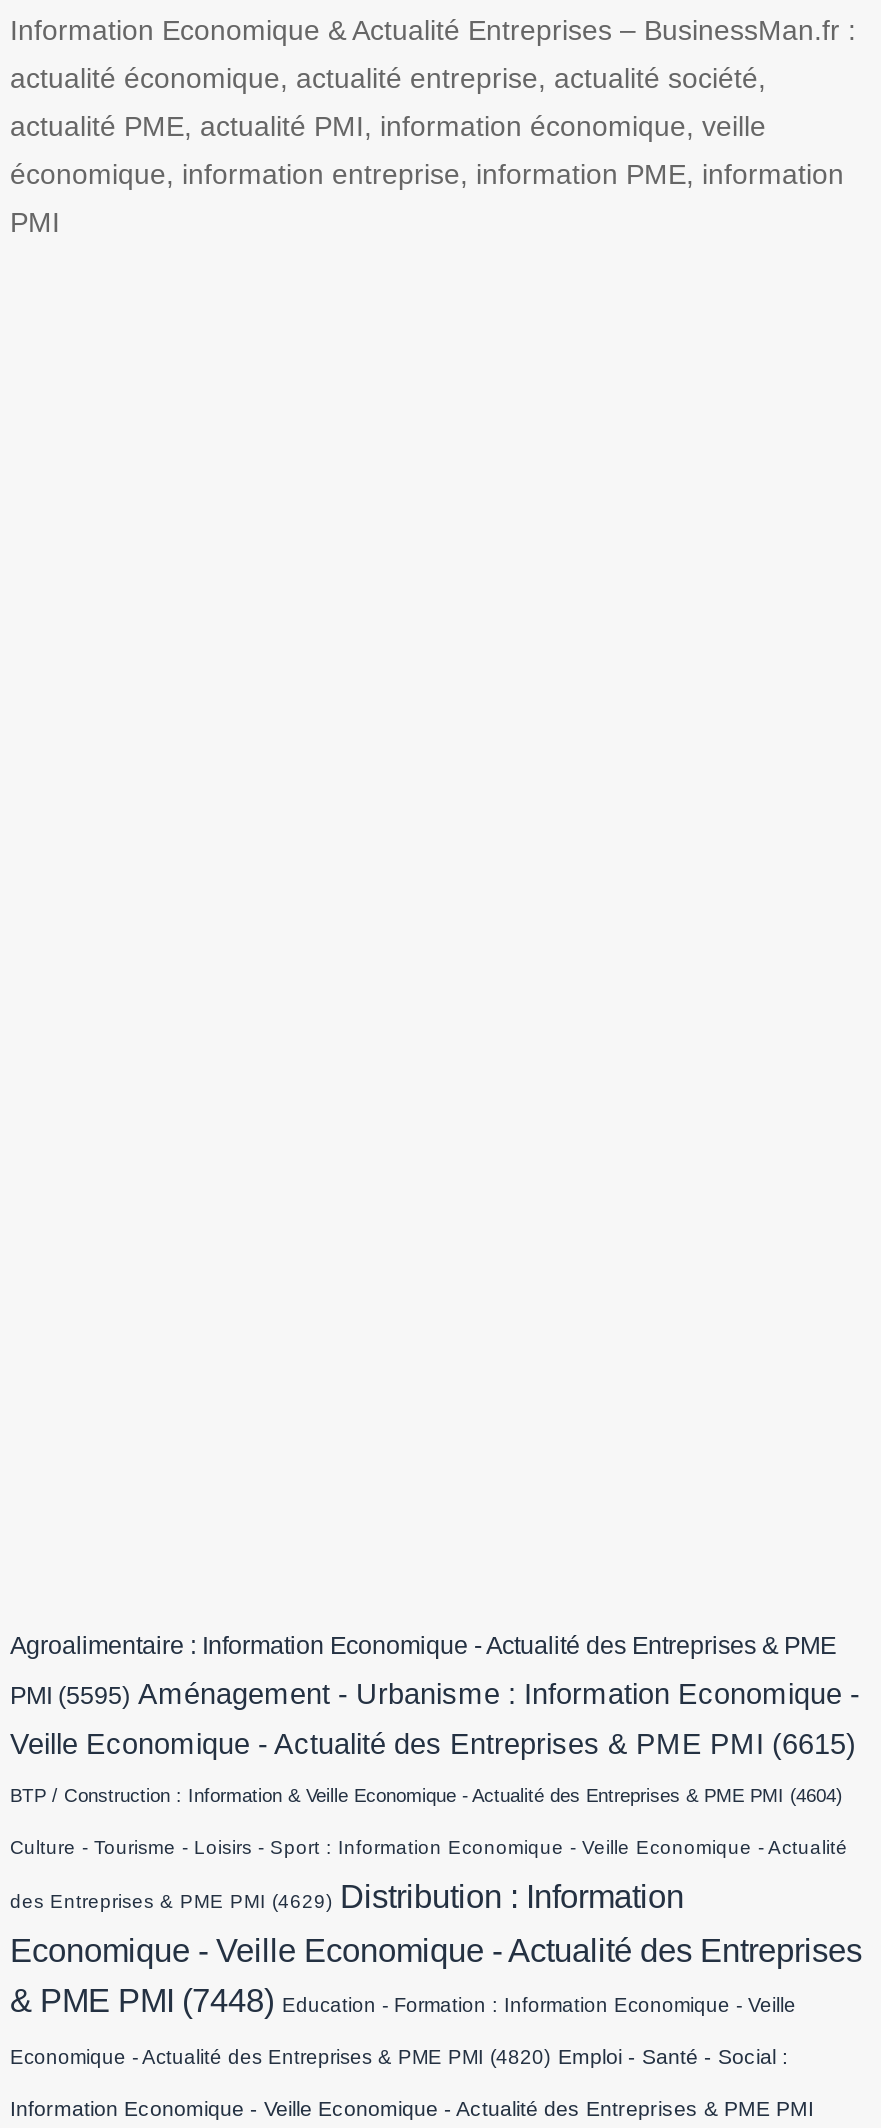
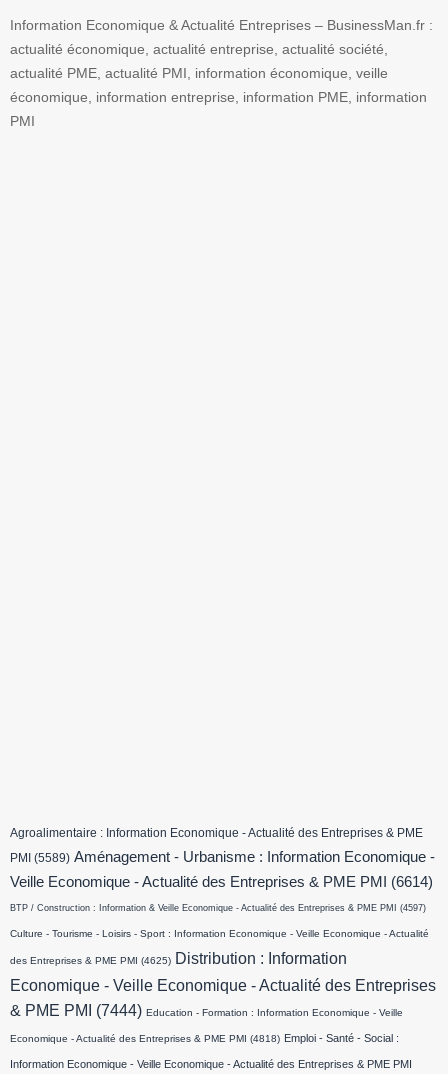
- PMI (5595) Aménagement - Urbanisme : Information Economique -
+ PMI (5589) Aménagement - Urbanisme : Information Economique -

- Veille Economique - Actualité des Entreprises & PME PMI (6615)
+ Veille Economique - Actualité des Entreprises & PME PMI (6614)

- BTP / Construction : Information & Veille Economique - Actualité des Entreprises & PME PMI (4604)
+ BTP / Construction : Information & Veille Economique - Actualité des Entreprises & PME PMI (4597)

- des Entreprises & PME PMI (4629) Distribution : Information
+ des Entreprises & PME PMI (4625) Distribution : Information

- & PME PMI (7448) Education - Formation : Information Economique - Veille
+ & PME PMI (7444) Education - Formation : Information Economique - Veille

- Economique - Actualité des Entreprises & PME PMI (4820) Emploi - Santé - Social :
+ Economique - Actualité des Entreprises & PME PMI (4818) Emploi - Santé - Social :
